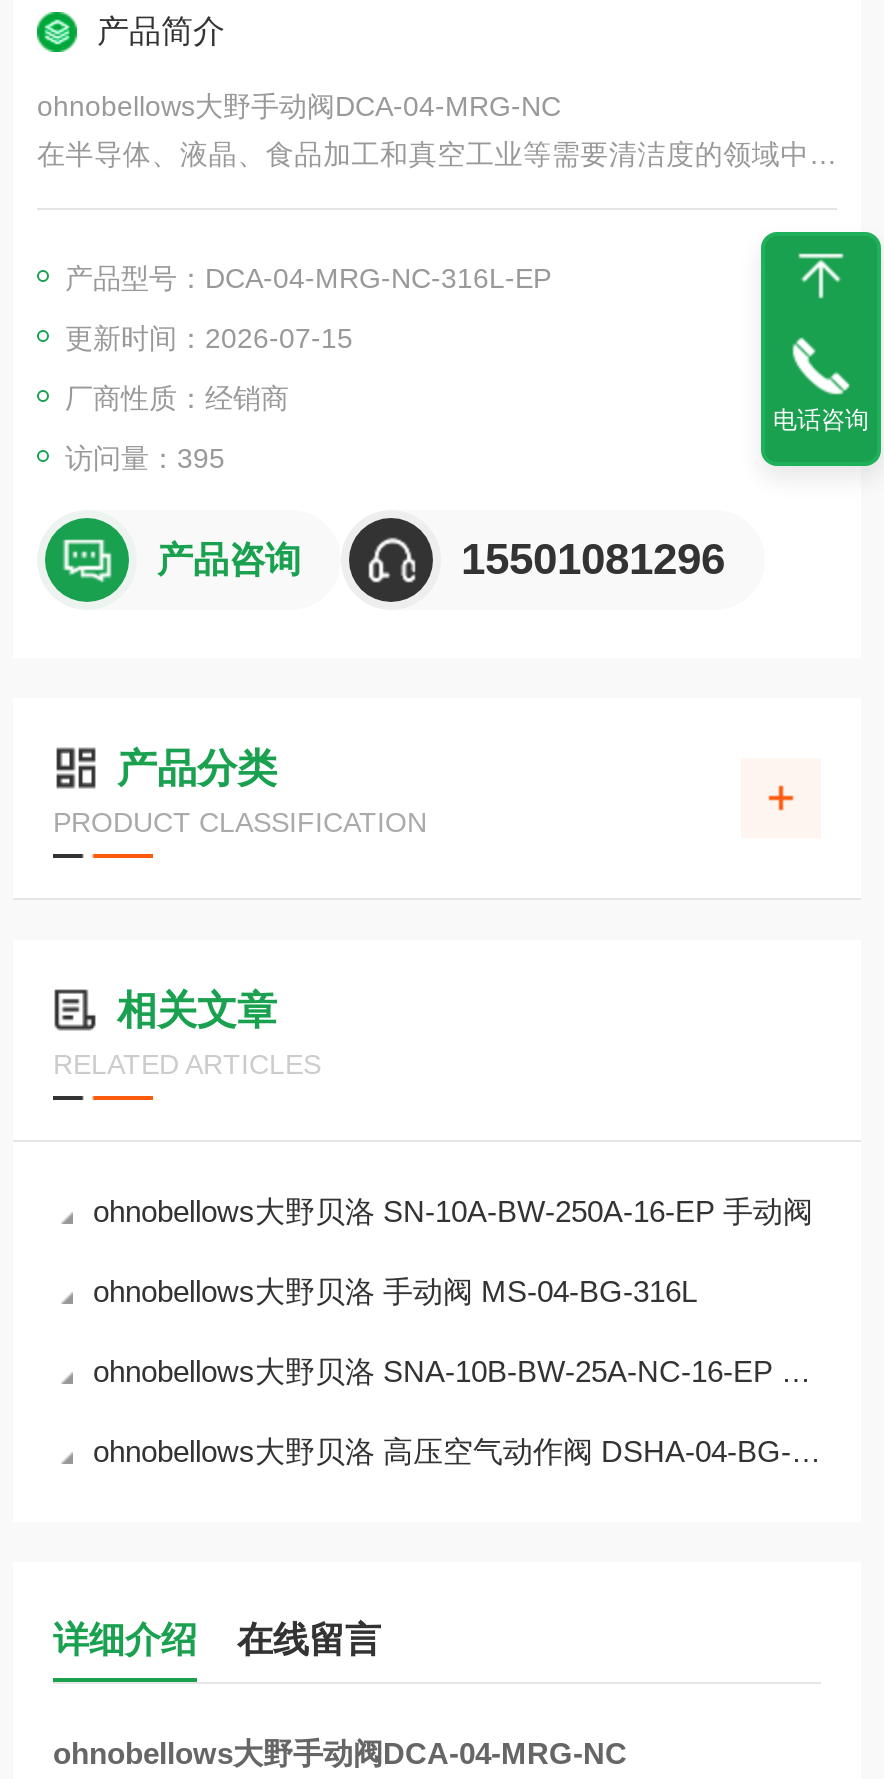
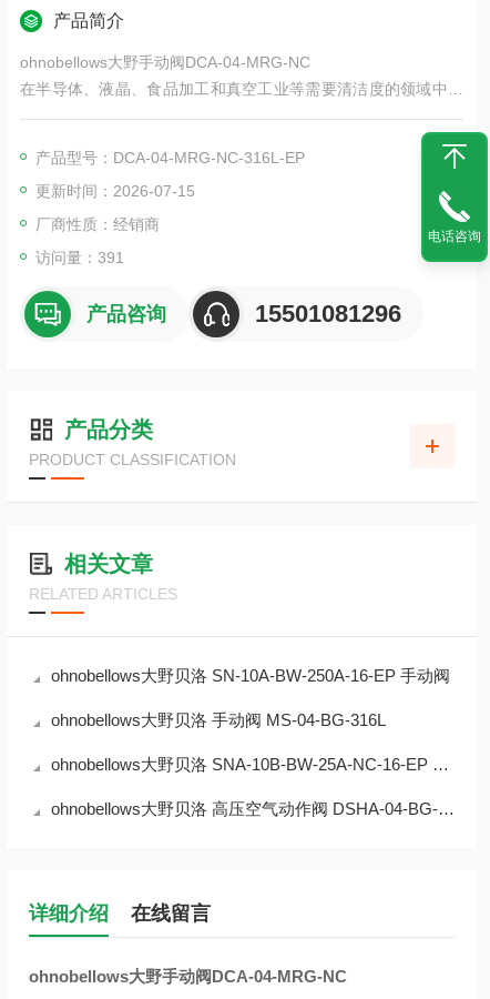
- 访问量：395
+ 访问量：391
